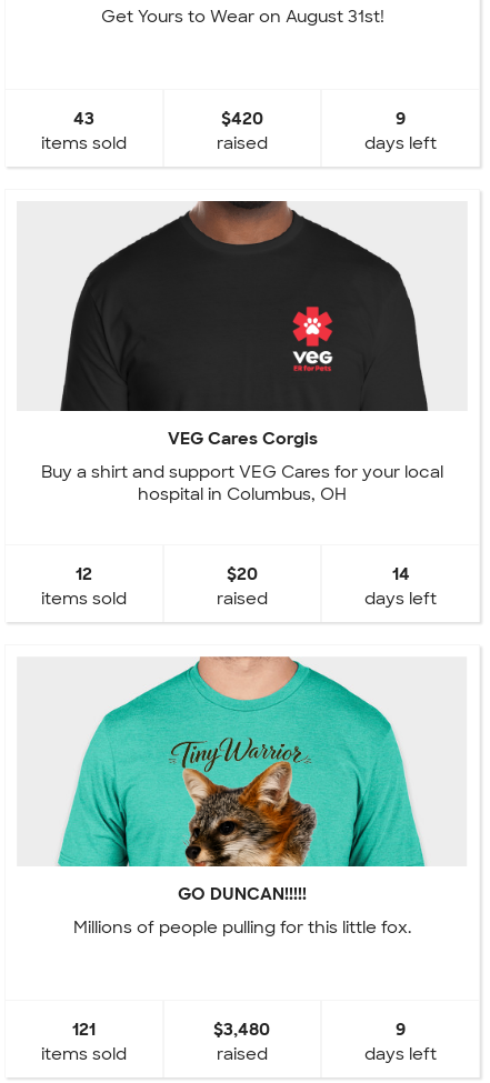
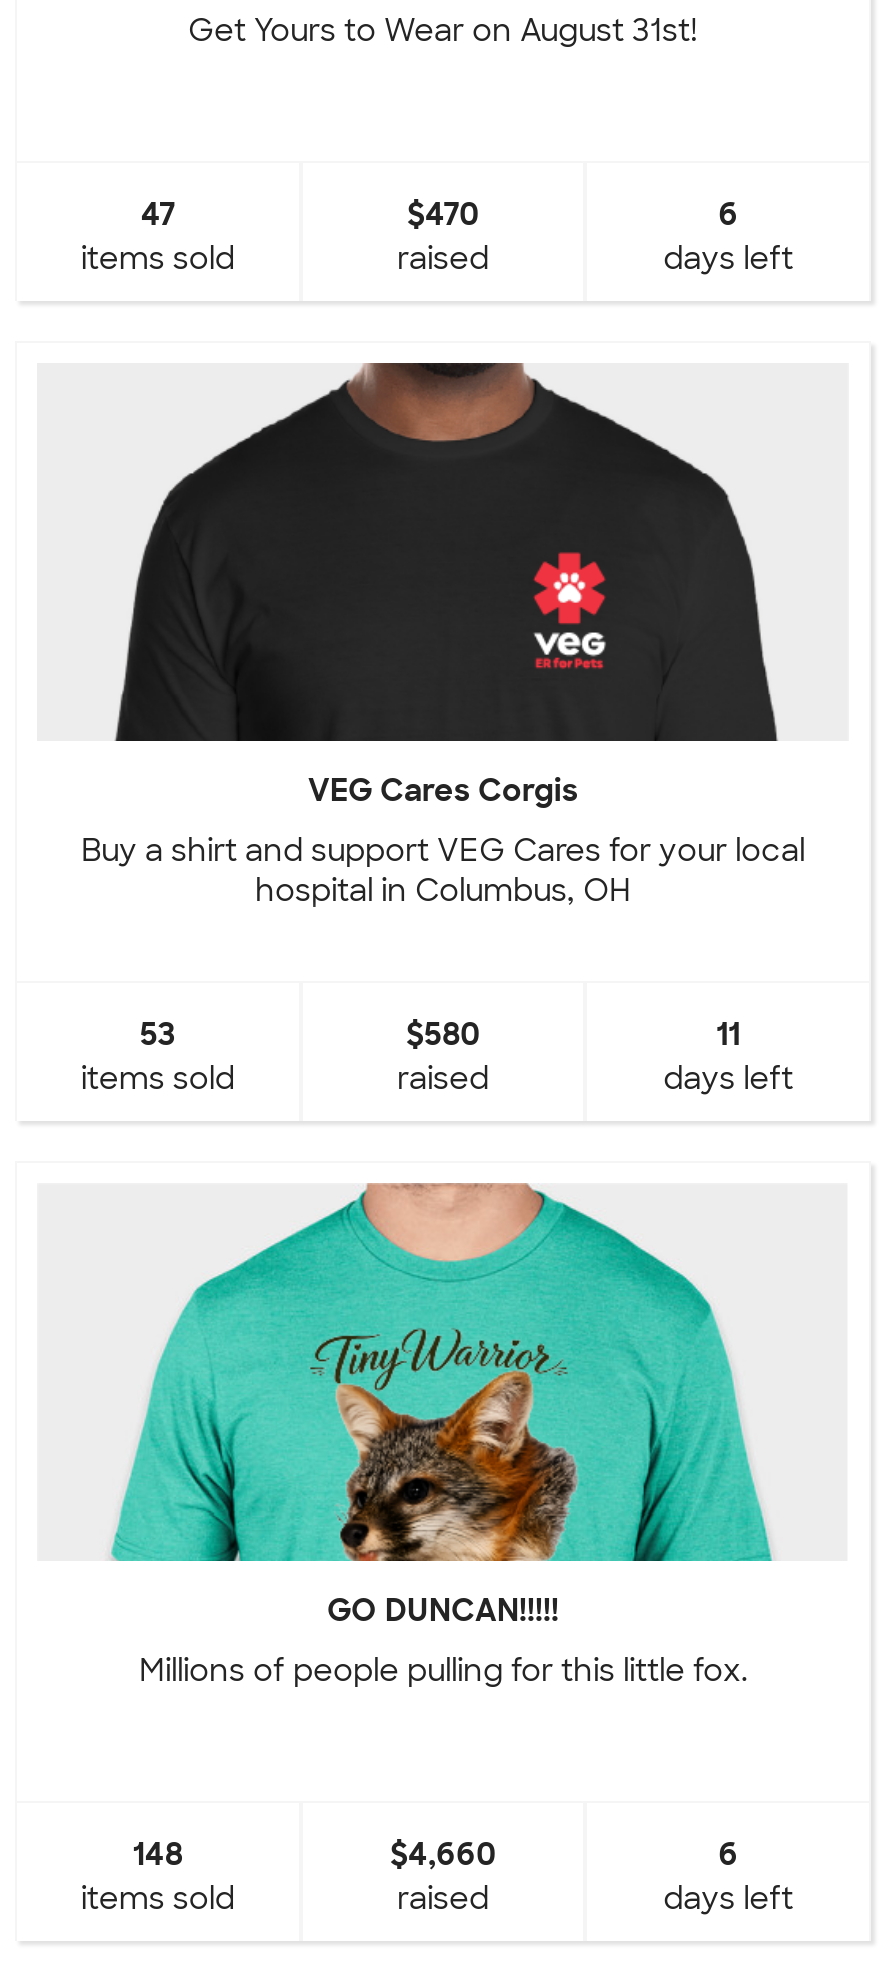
- 43
+ 47

- $420
+ $470

- 9
+ 6

- 12
+ 53

- $20
+ $580

- 14
+ 11

- 121
+ 148

- $3,480
+ $4,660

- 9
+ 6
